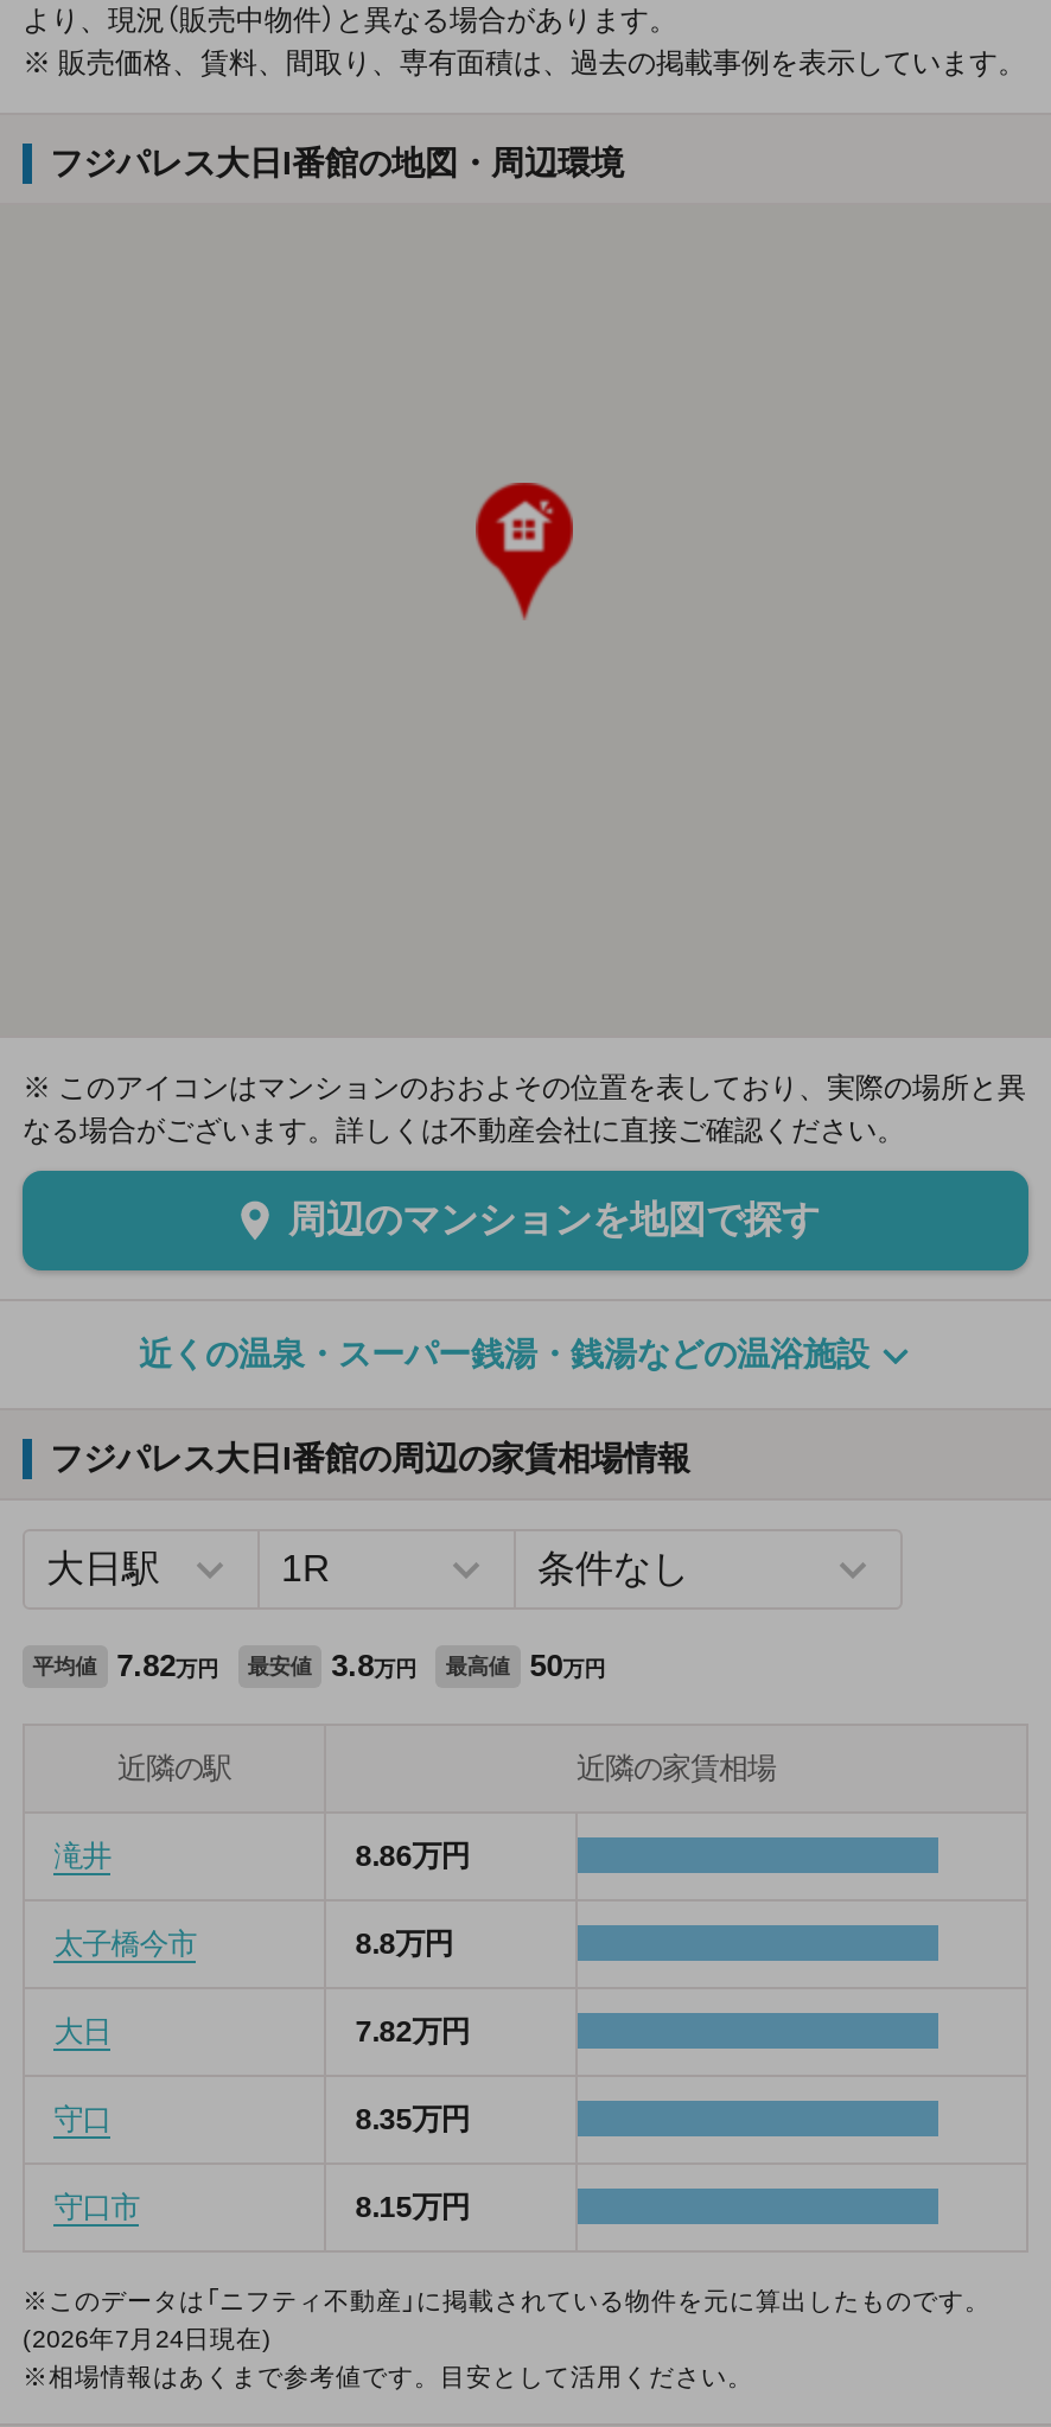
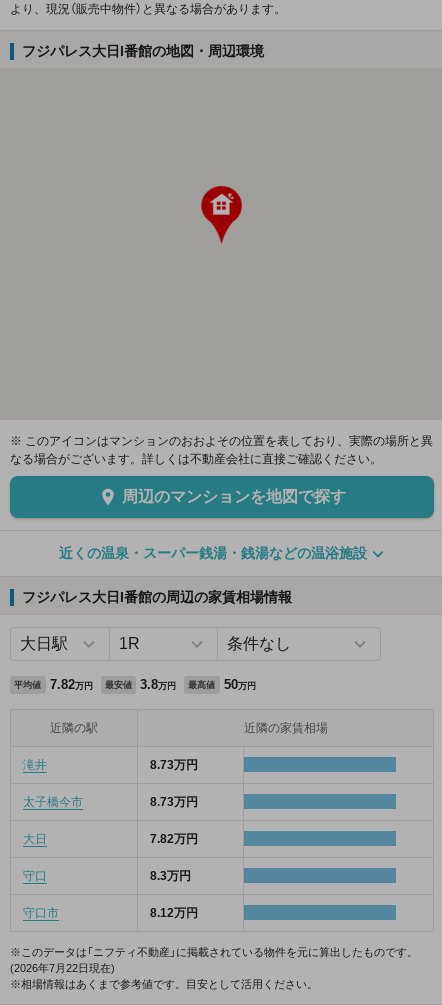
- ※ 販売価格、賃料、間取り、専有面積は、過去の掲載事例を表示しています。

- 8.86万円
+ 8.73万円

- 8.8万円
+ 8.73万円

- 8.35万円
+ 8.3万円

- 8.15万円
+ 8.12万円

- (2026年7月24日現在)
+ (2026年7月22日現在)
